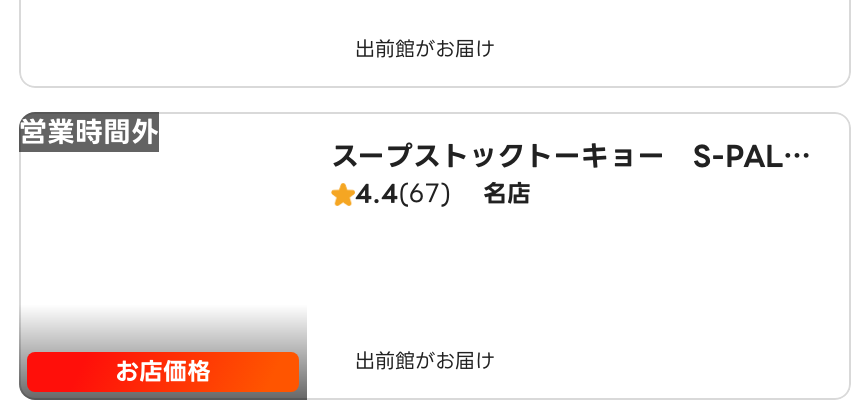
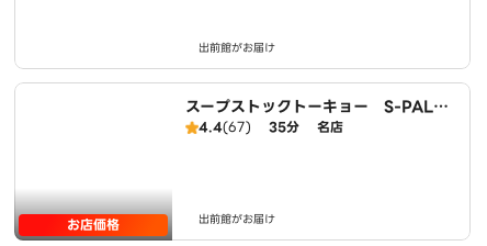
- 営業時間外

+ 35分
